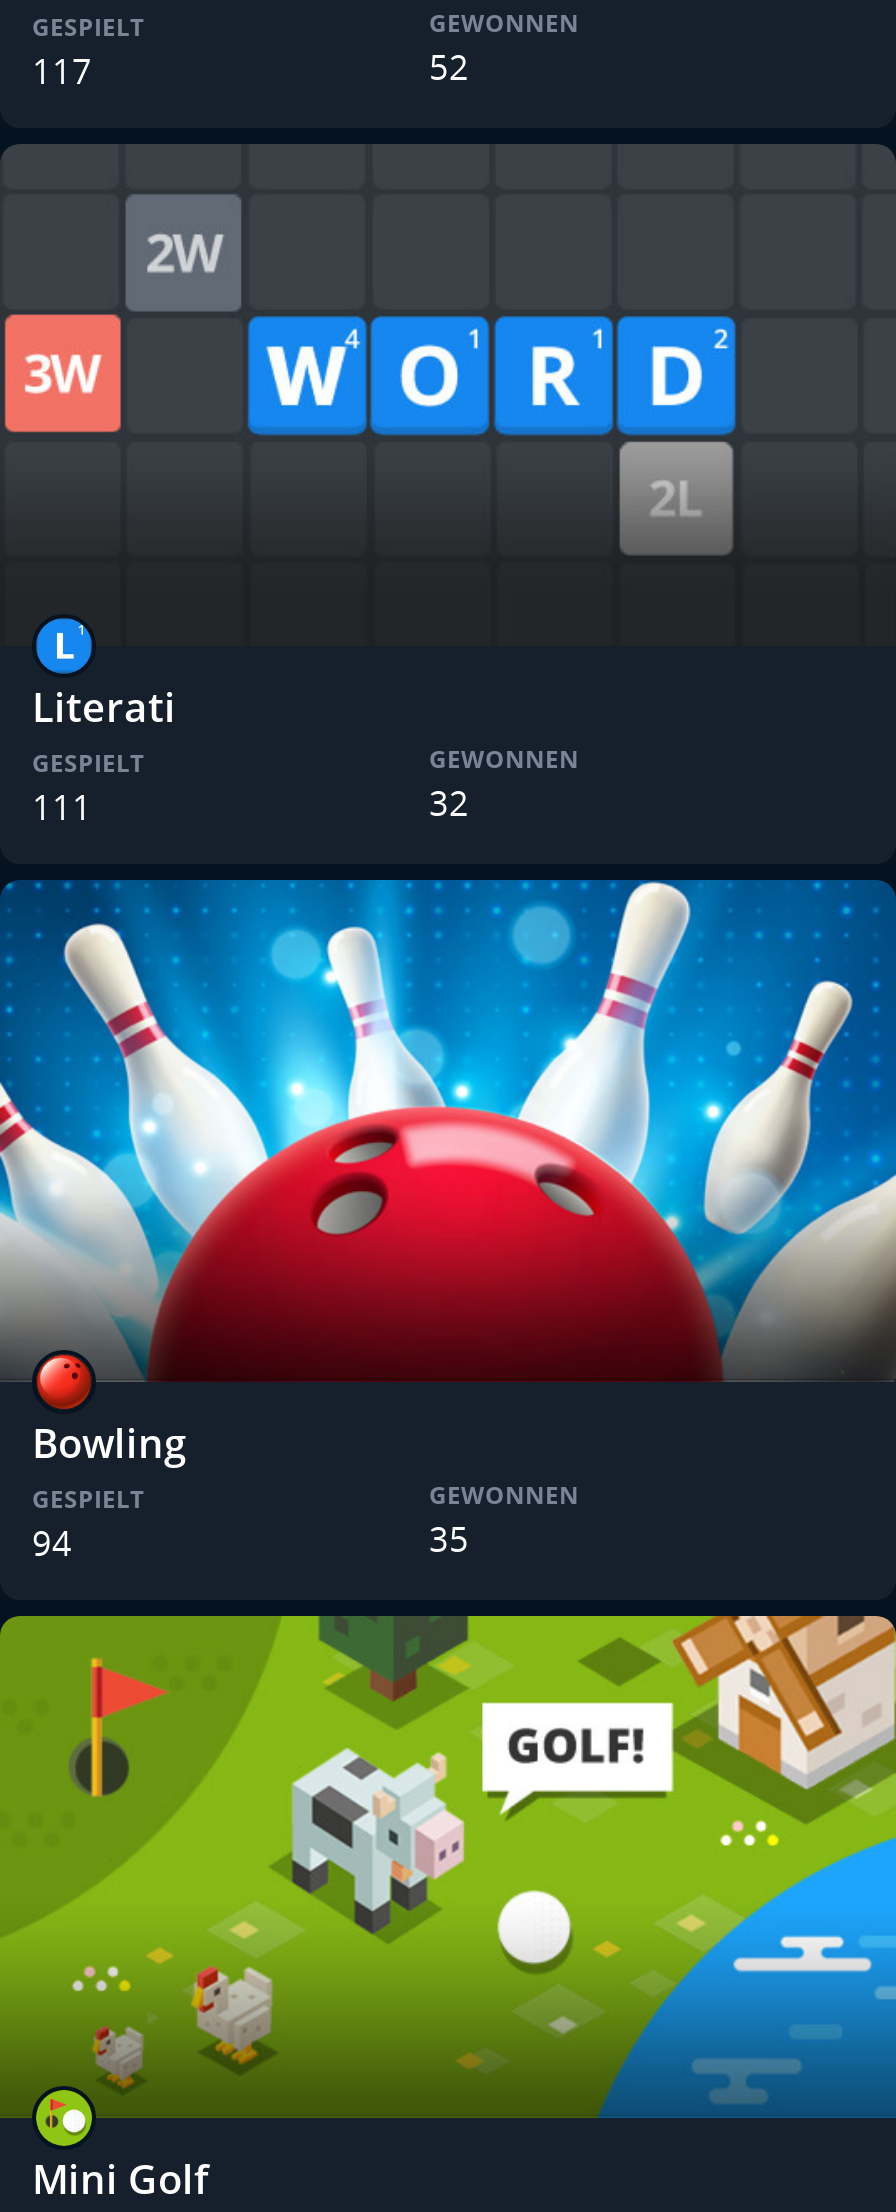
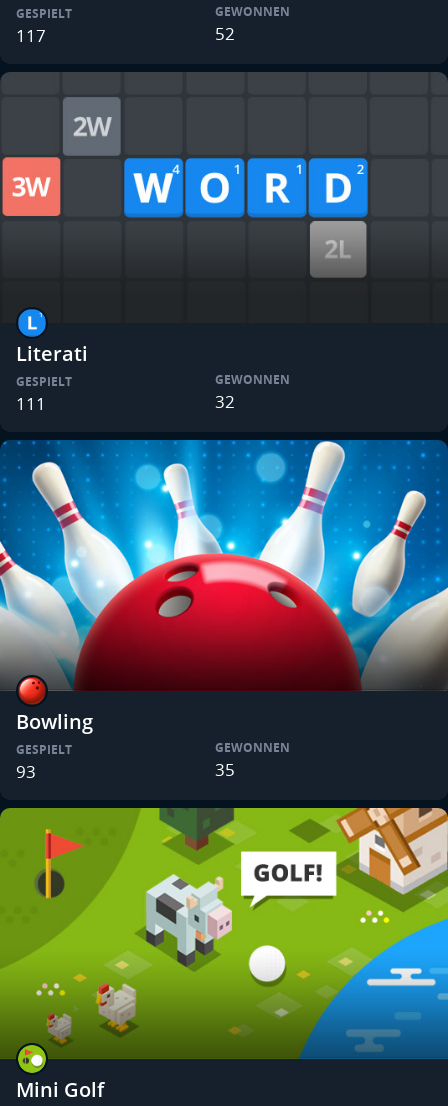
- 94
+ 93
